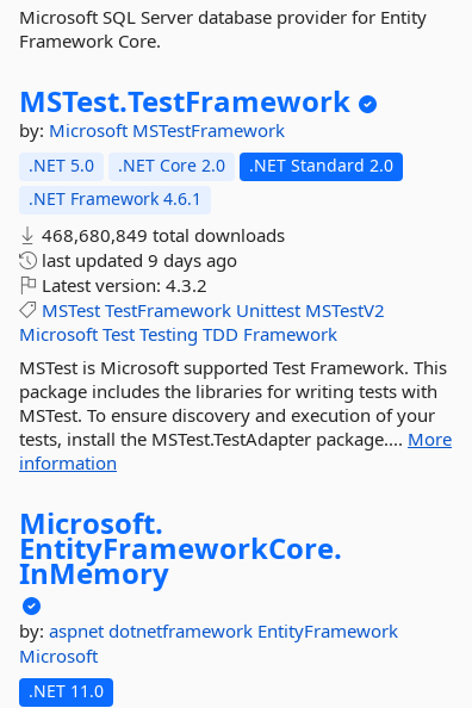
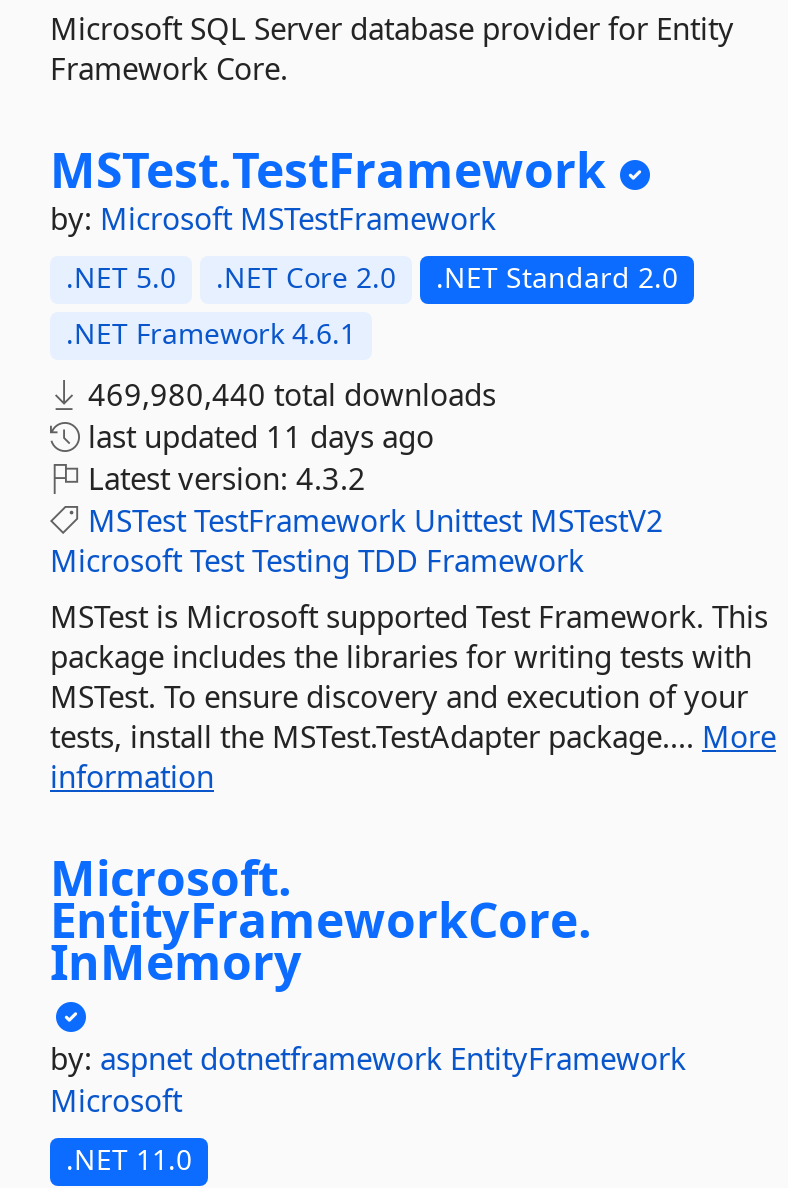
- 468,680,849 total downloads
+ 469,980,440 total downloads

- last updated 9 days ago
+ last updated 11 days ago
